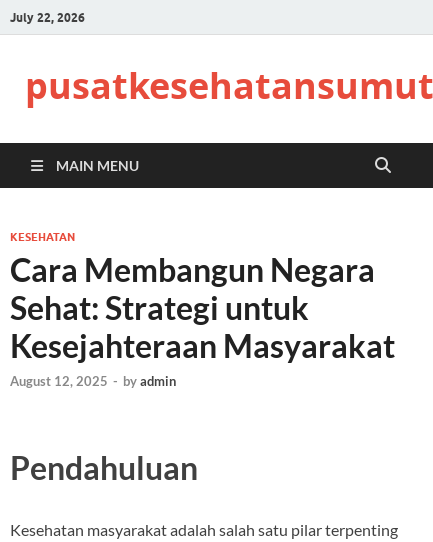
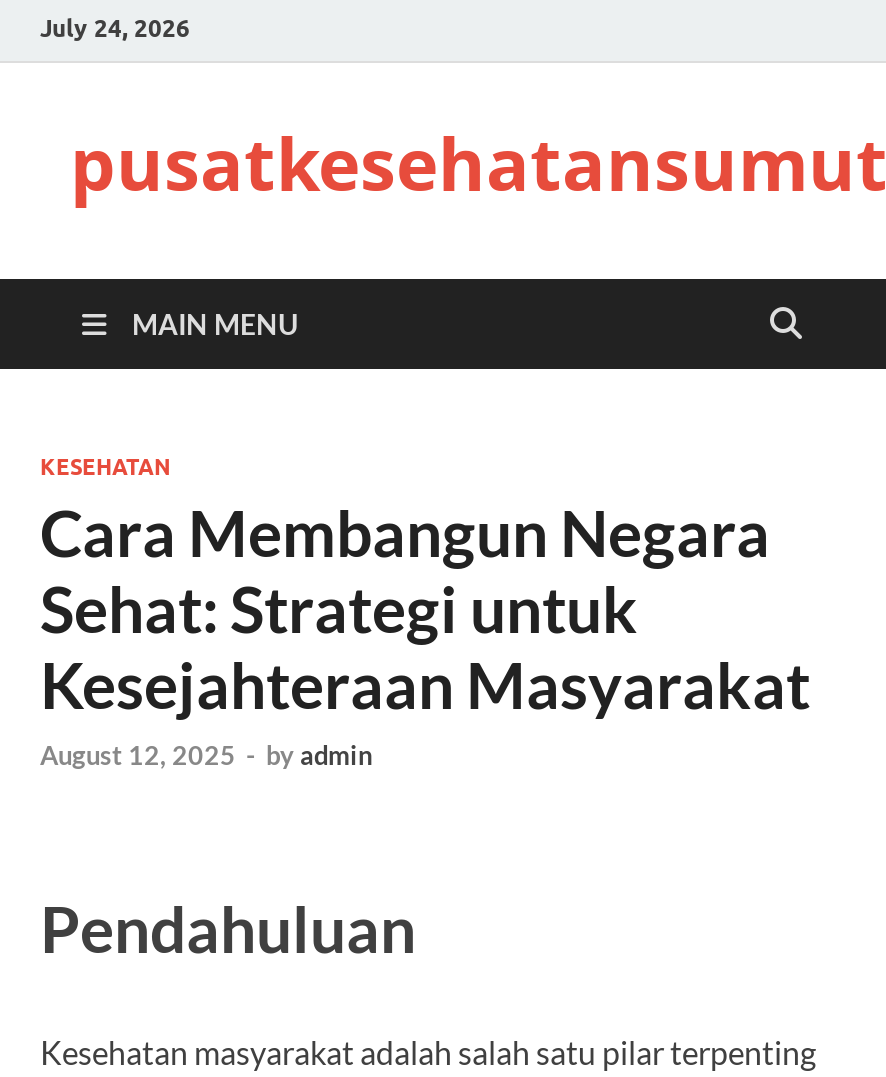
- July 22, 2026
+ July 24, 2026
